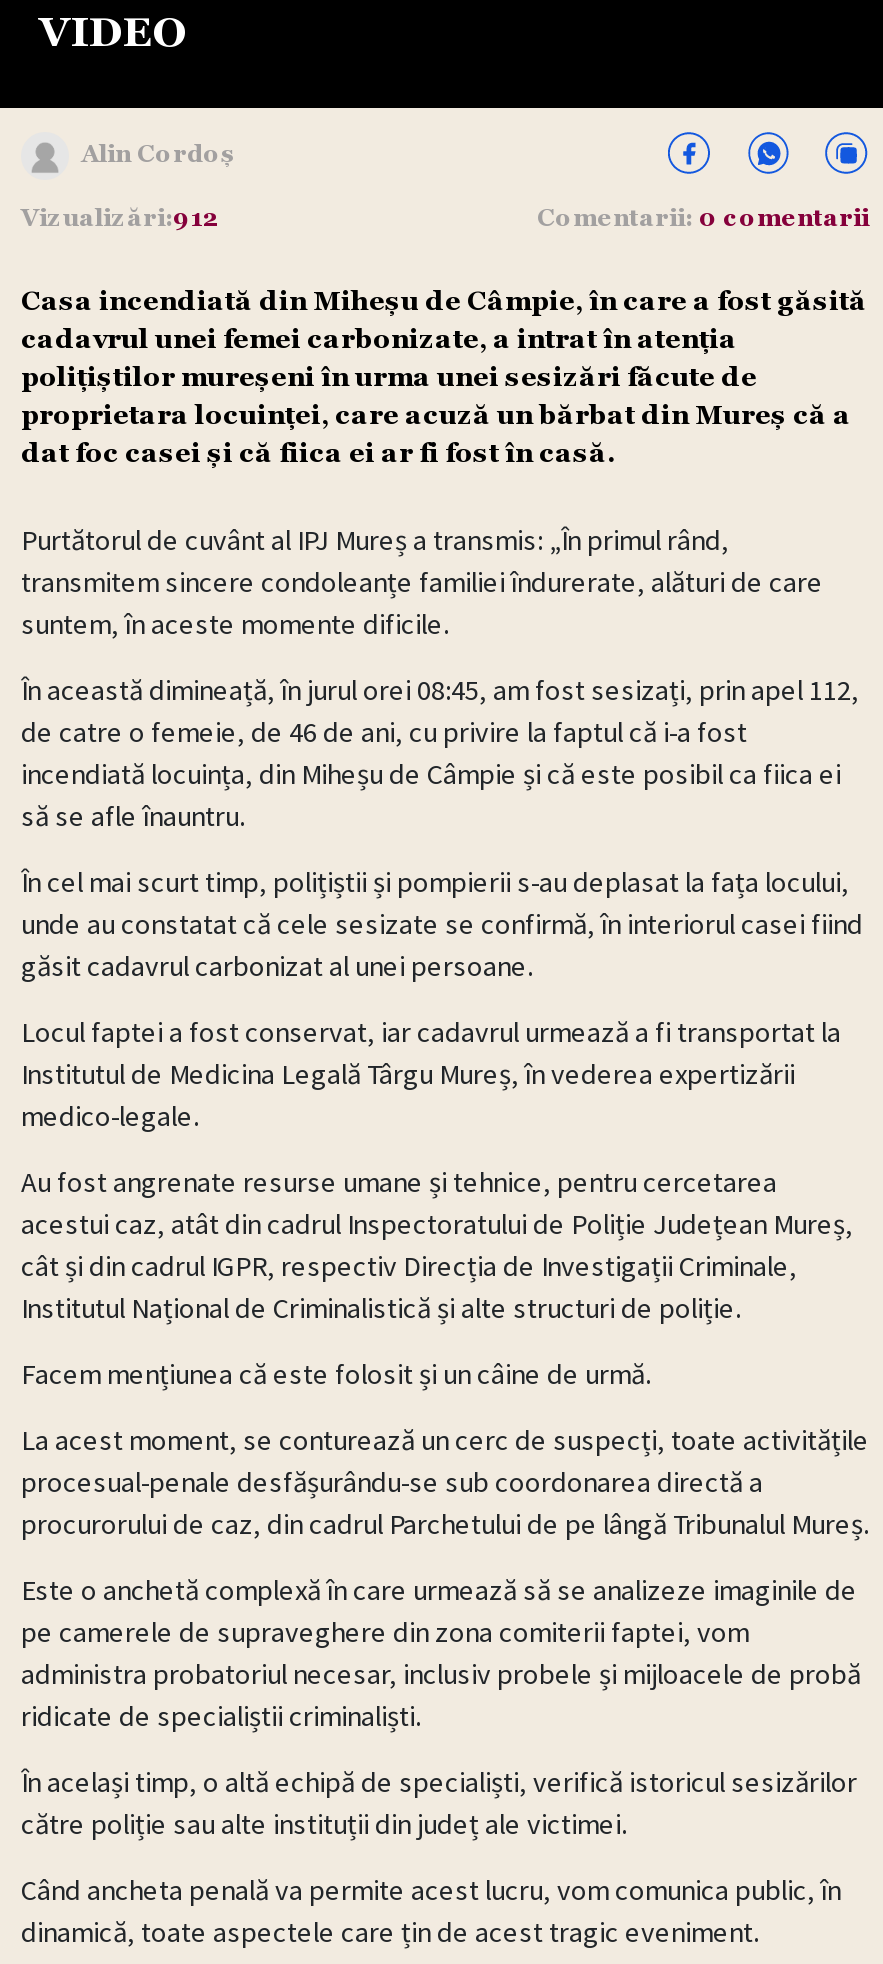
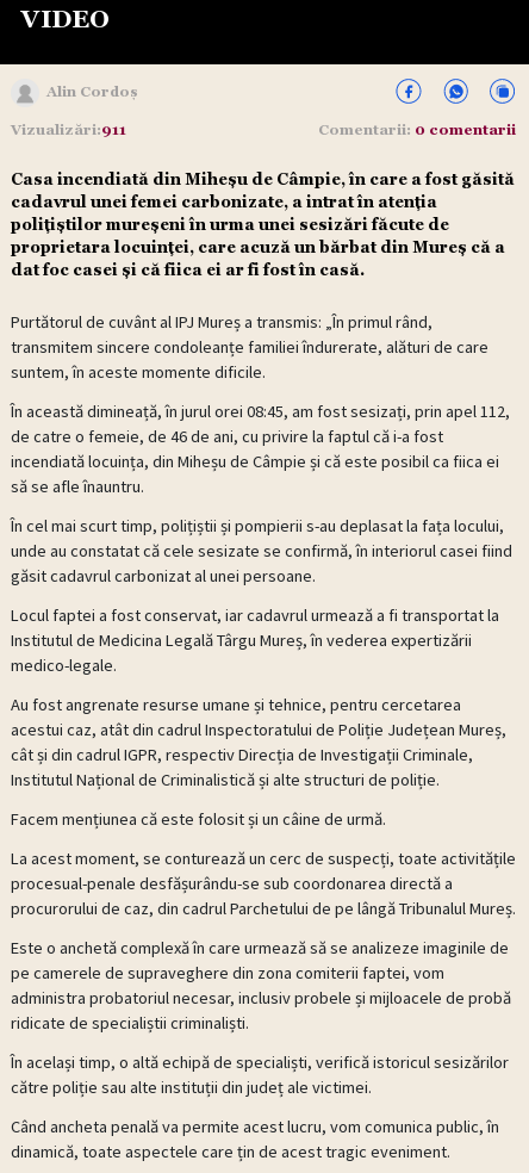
- Vizualizări:912
+ Vizualizări:911
